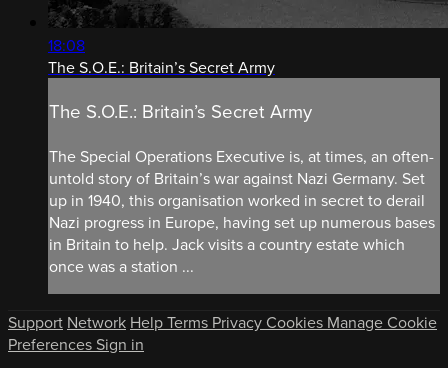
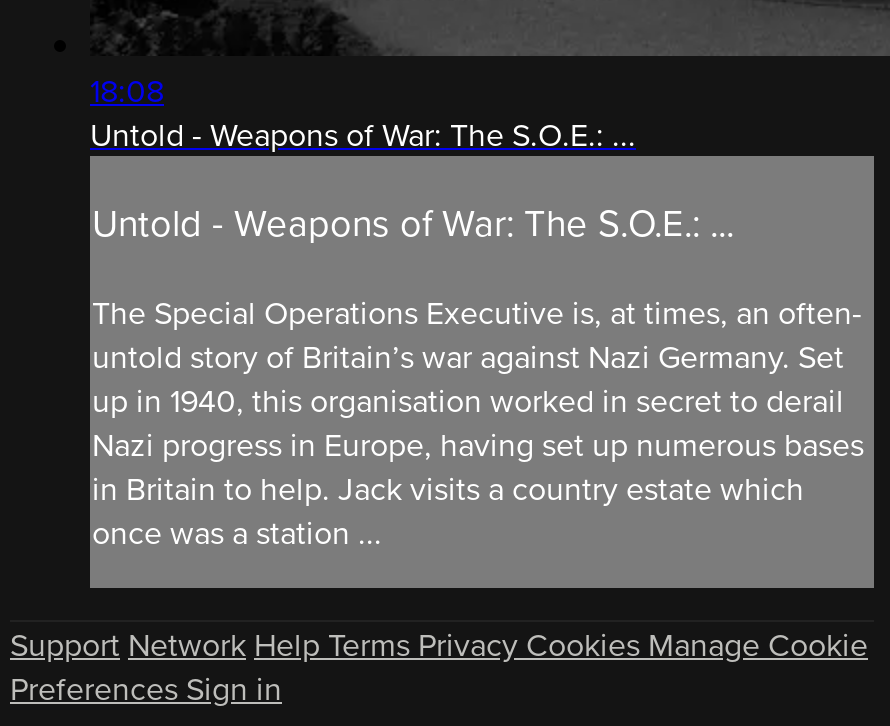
- The S.O.E.: Britain’s Secret Army
+ Untold - Weapons of War: The S.O.E.: ...

- The S.O.E.: Britain’s Secret Army
+ Untold - Weapons of War: The S.O.E.: ...
